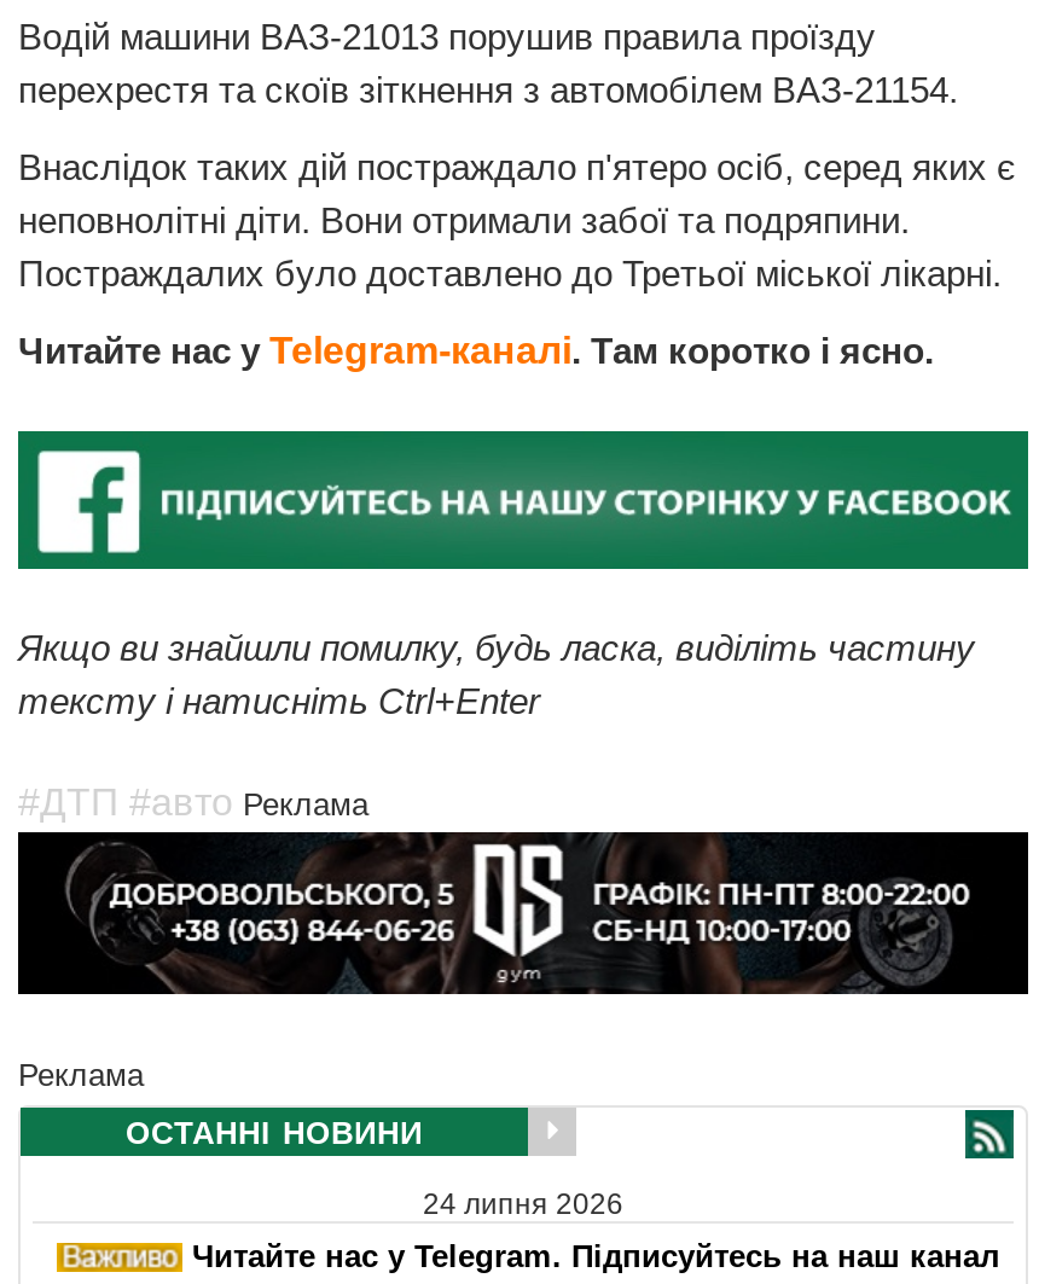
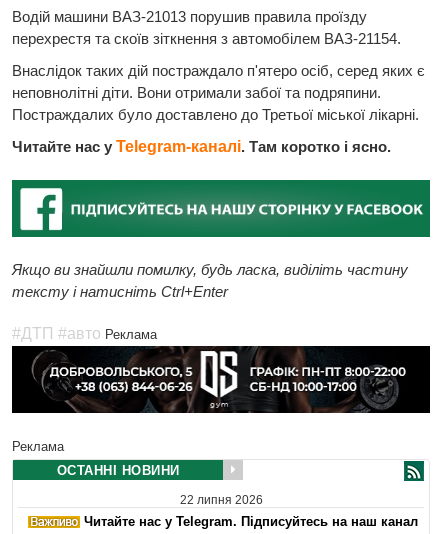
- 24 липня 2026
+ 22 липня 2026
